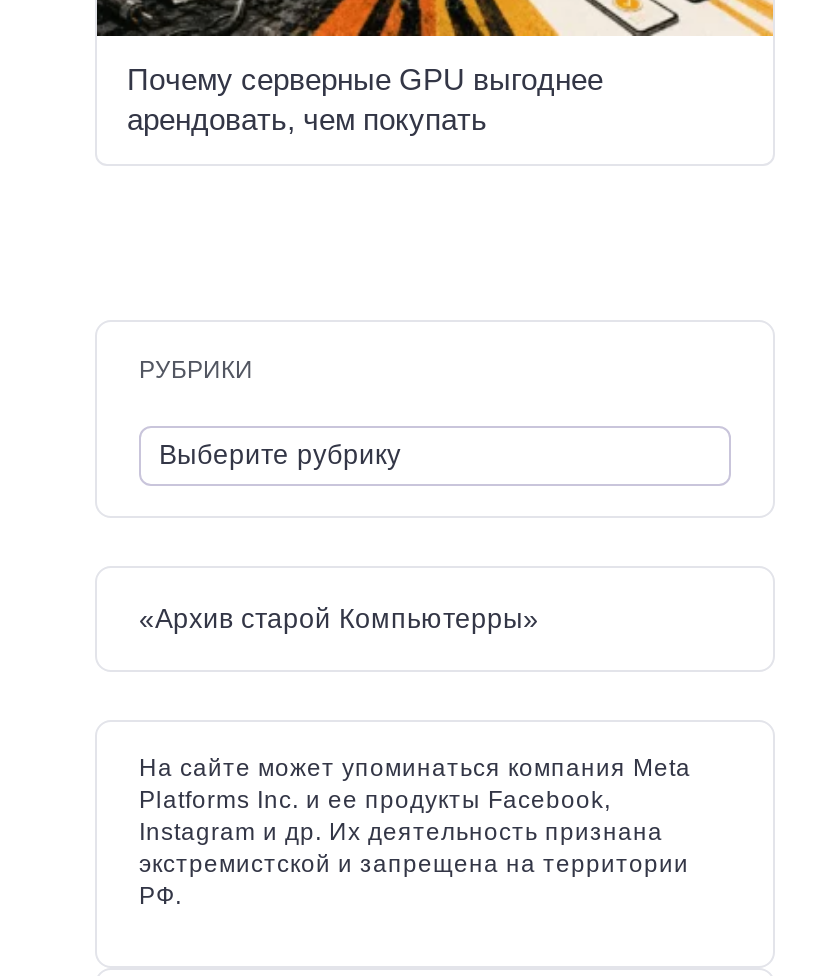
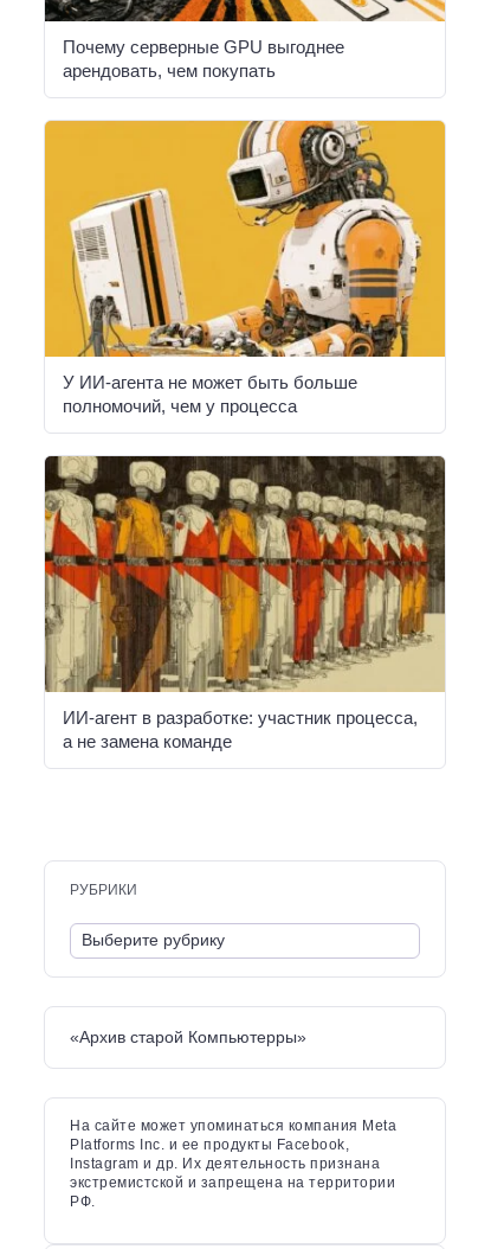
+ [image]
+ У ИИ-агента не может быть больше
+ полномочий, чем у процесса

+ [image]
+ ИИ-агент в разработке: участник процесса,
+ а не замена команде
